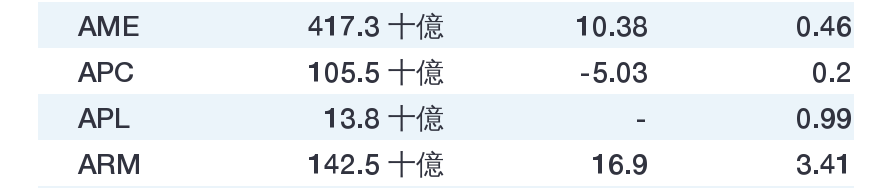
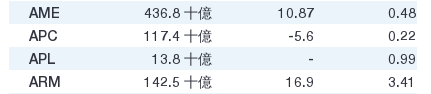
- 417.3十億
+ 436.8十億

- 10.38
+ 10.87

- 0.46
+ 0.48

- 105.5十億
+ 117.4十億

- -5.03
+ -5.6

- 0.2
+ 0.22
